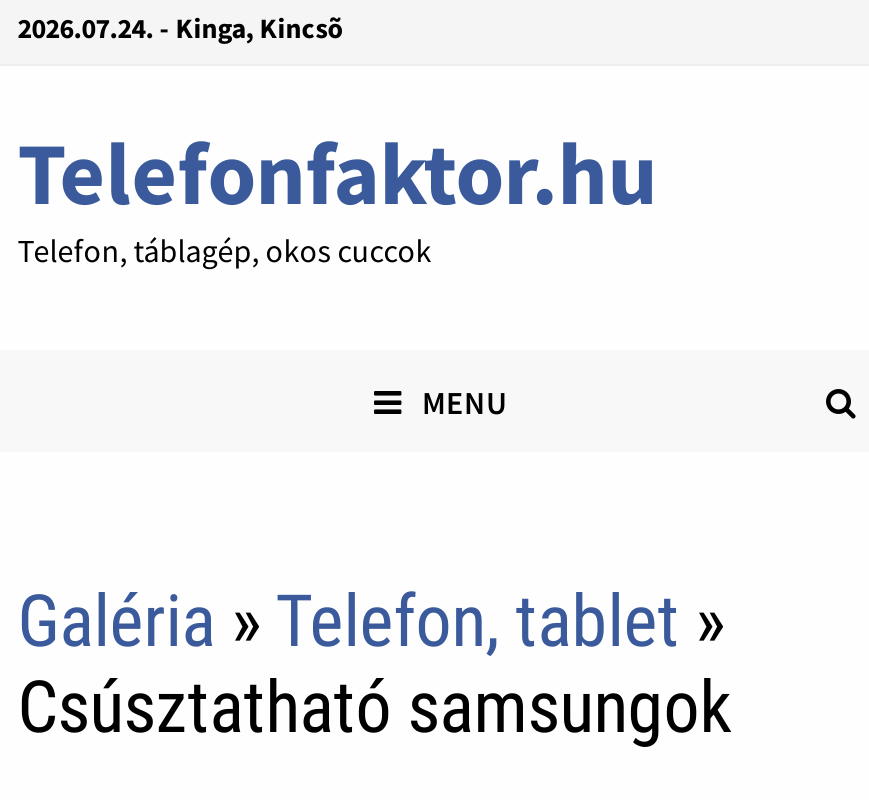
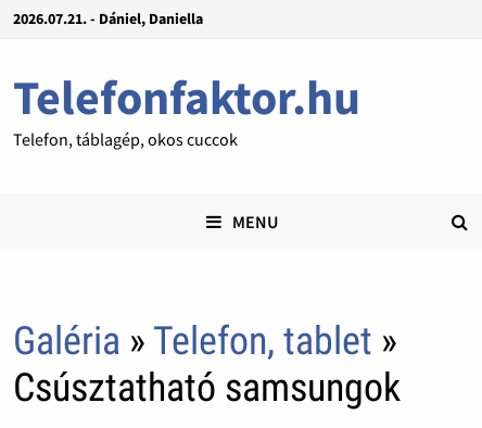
- 2026.07.24. - Kinga, Kincsõ
+ 2026.07.21. - Dániel, Daniella
